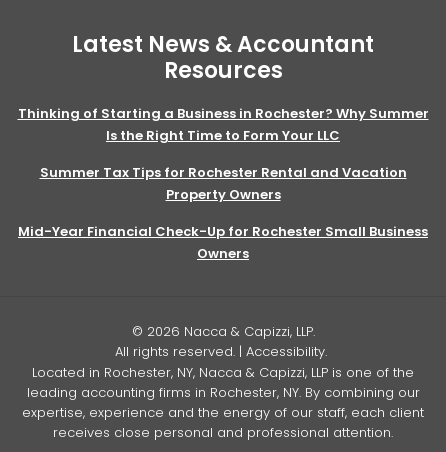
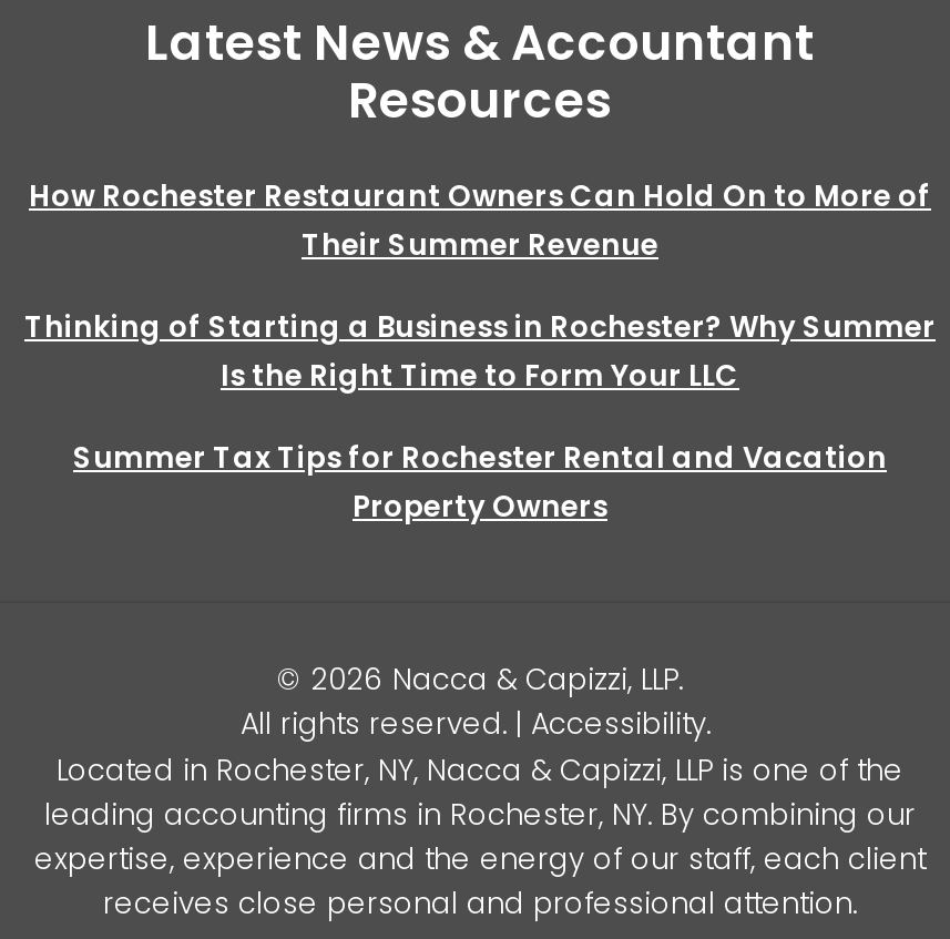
+ How Rochester Restaurant Owners Can Hold On to More of
+ Their Summer Revenue

moved down: Thinking of Starting a Business in Rochester? Why Summer | Is the Right Time to Form Your LLC | Summer Tax Tips for Rochester Rental and Vacation | Property Owners

- Mid-Year Financial Check-Up for Rochester Small Business
- Owners
